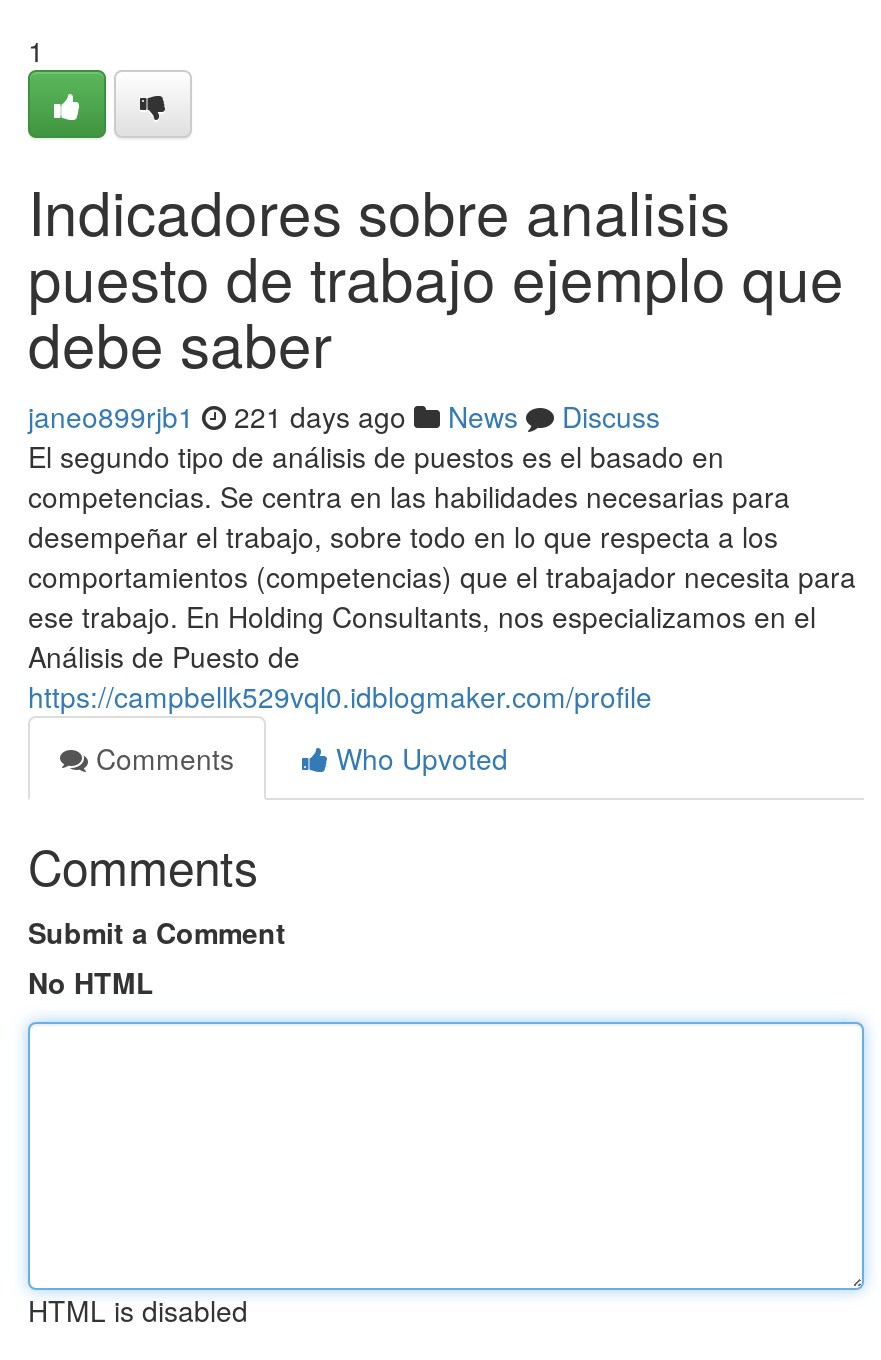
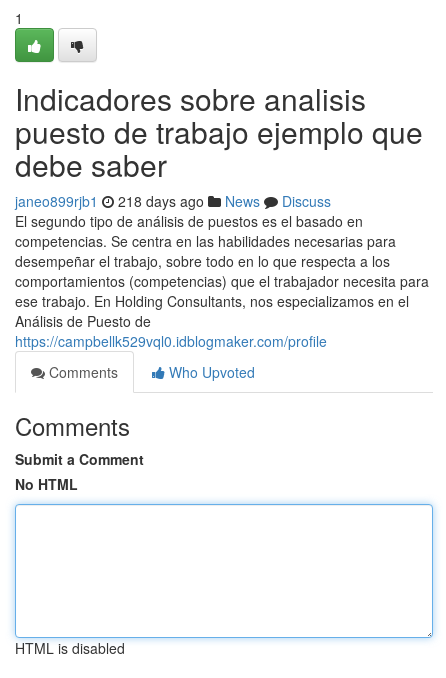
- janeo899rjb1 221 days ago News Discuss
+ janeo899rjb1 218 days ago News Discuss
